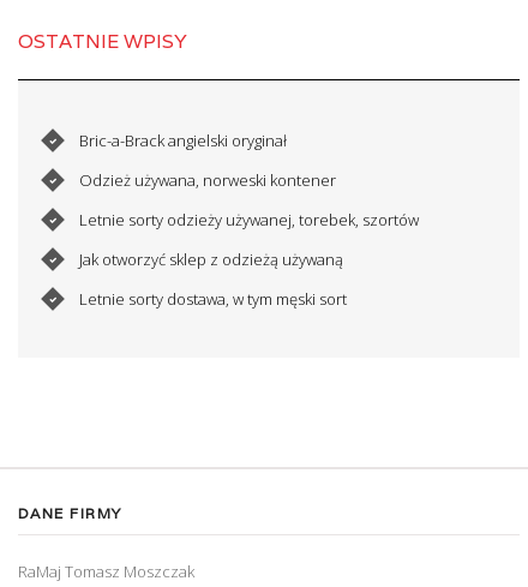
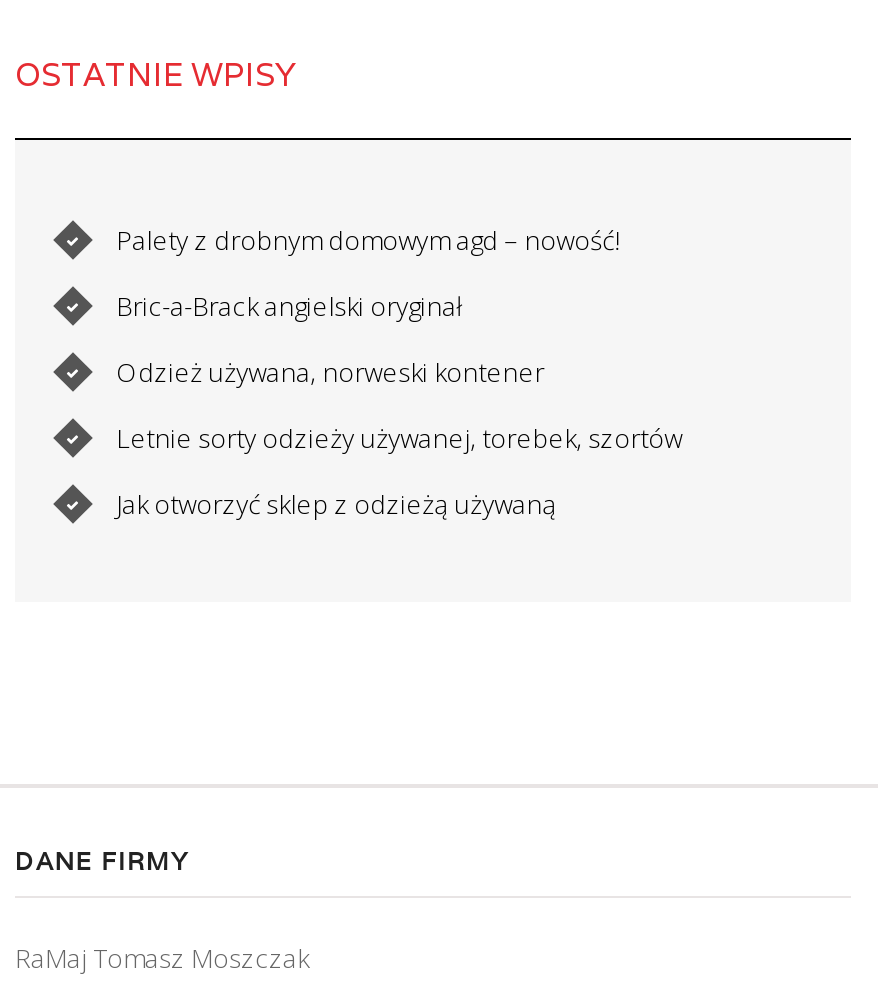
+ Palety z drobnym domowym agd – nowość!

moved down: Bric-a-Brack angielski oryginał | Odzież używana, norweski kontener | Letnie sorty odzieży używanej, torebek, szortów | Jak otworzyć sklep z odzieżą używaną

- Letnie sorty dostawa, w tym męski sort
